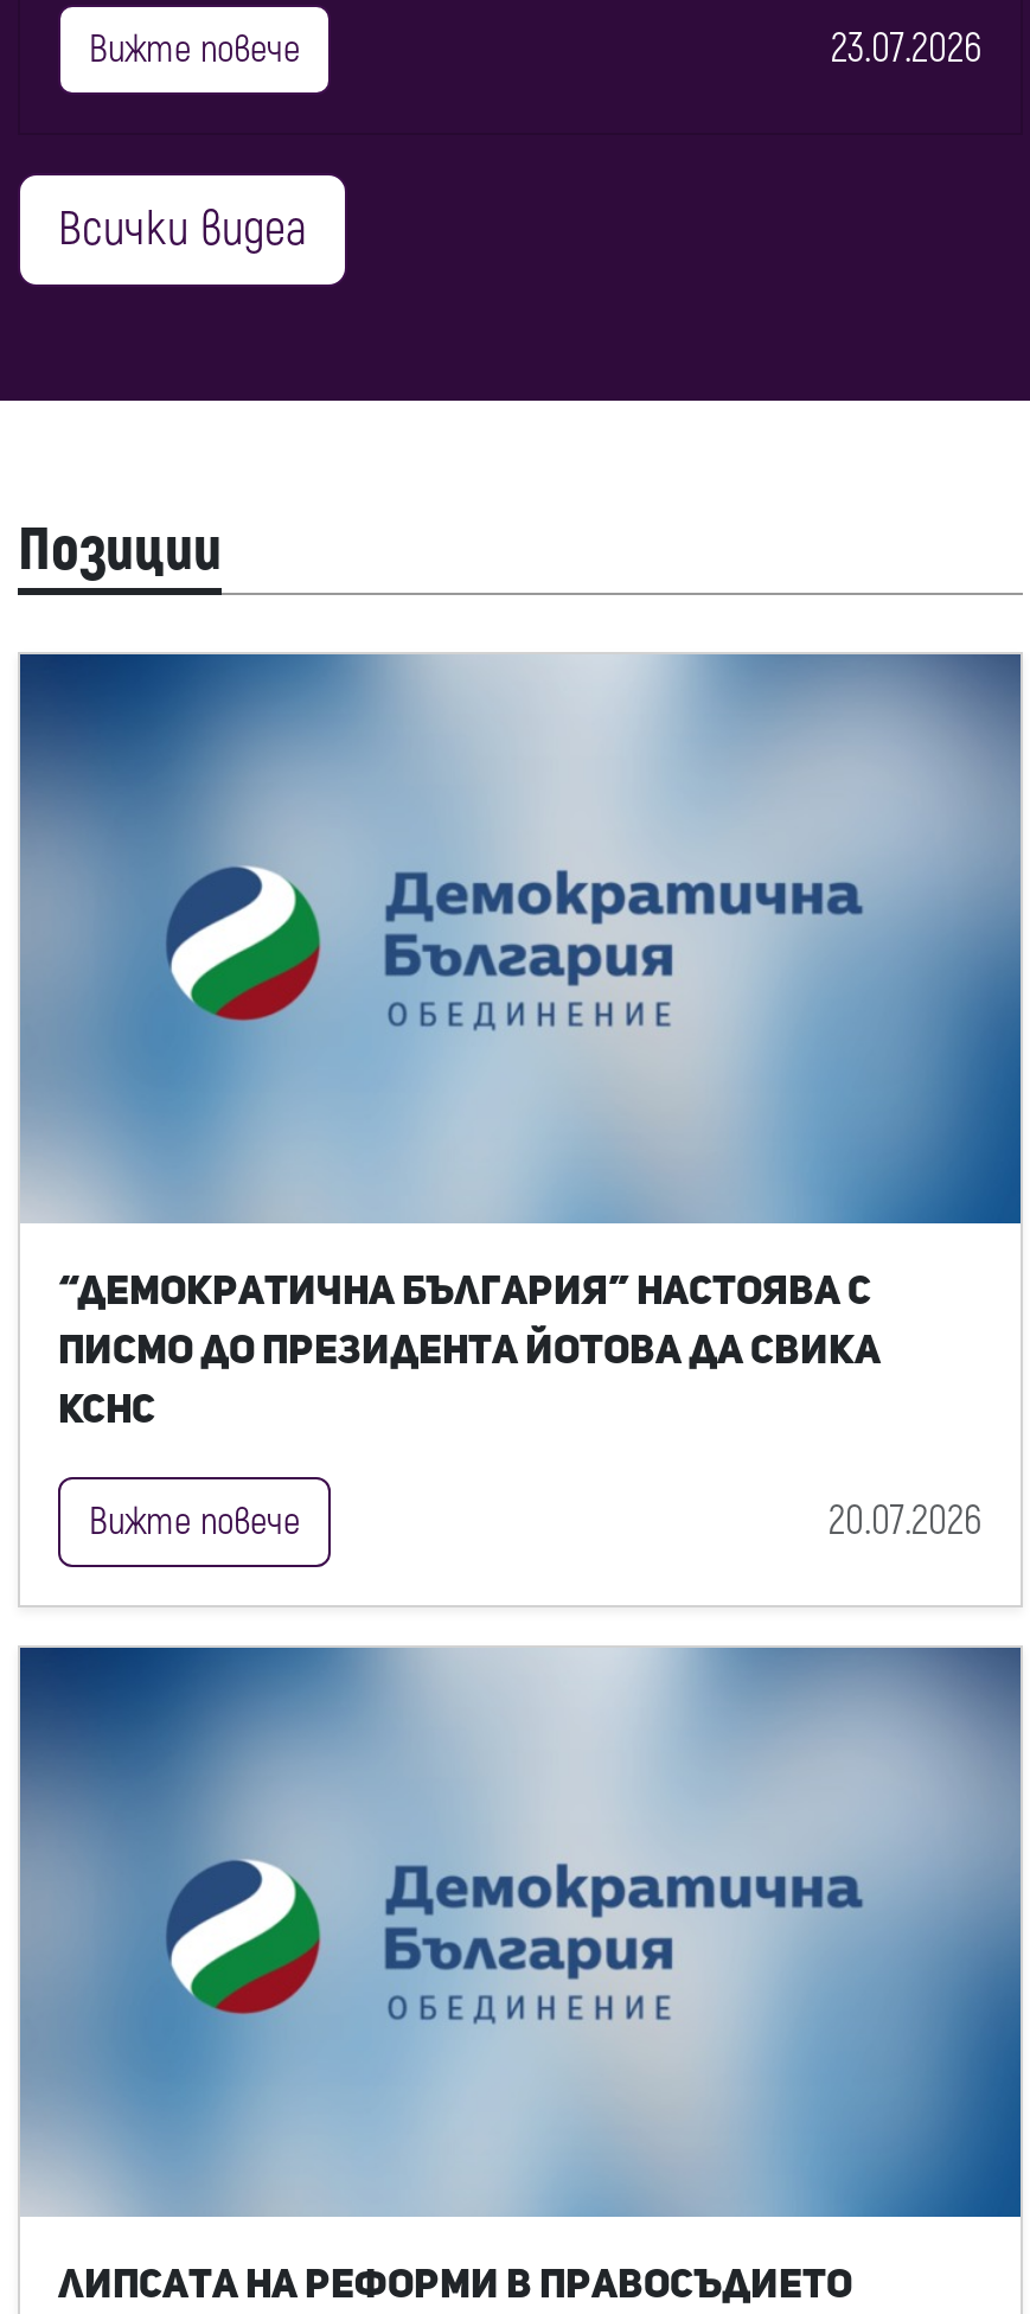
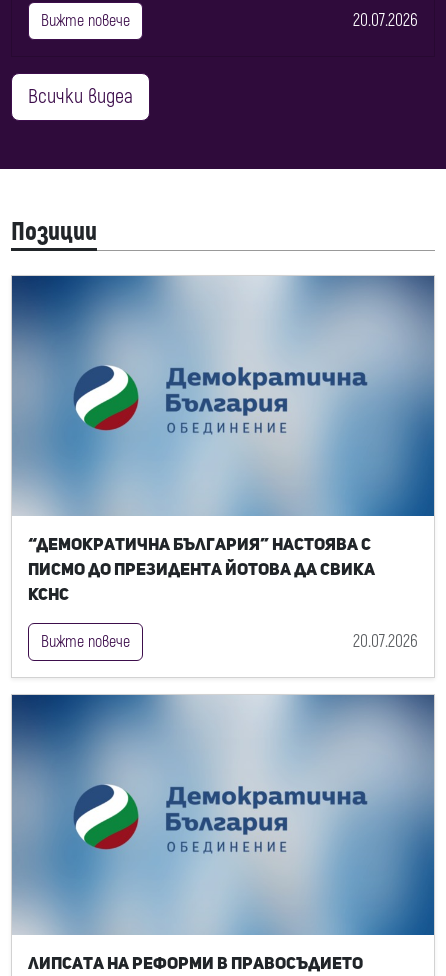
- 23.07.2026
+ 20.07.2026
